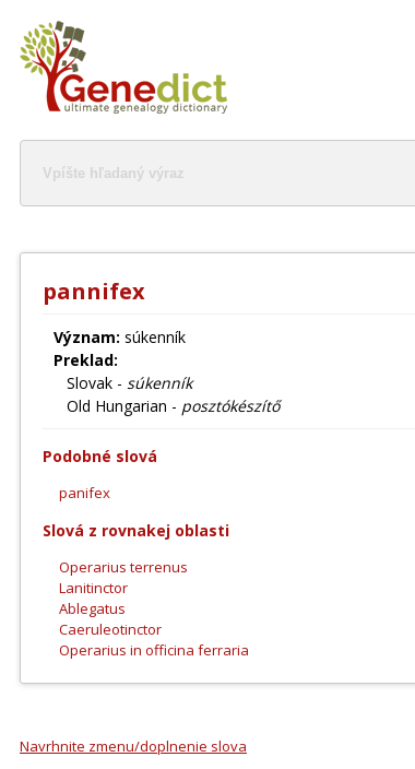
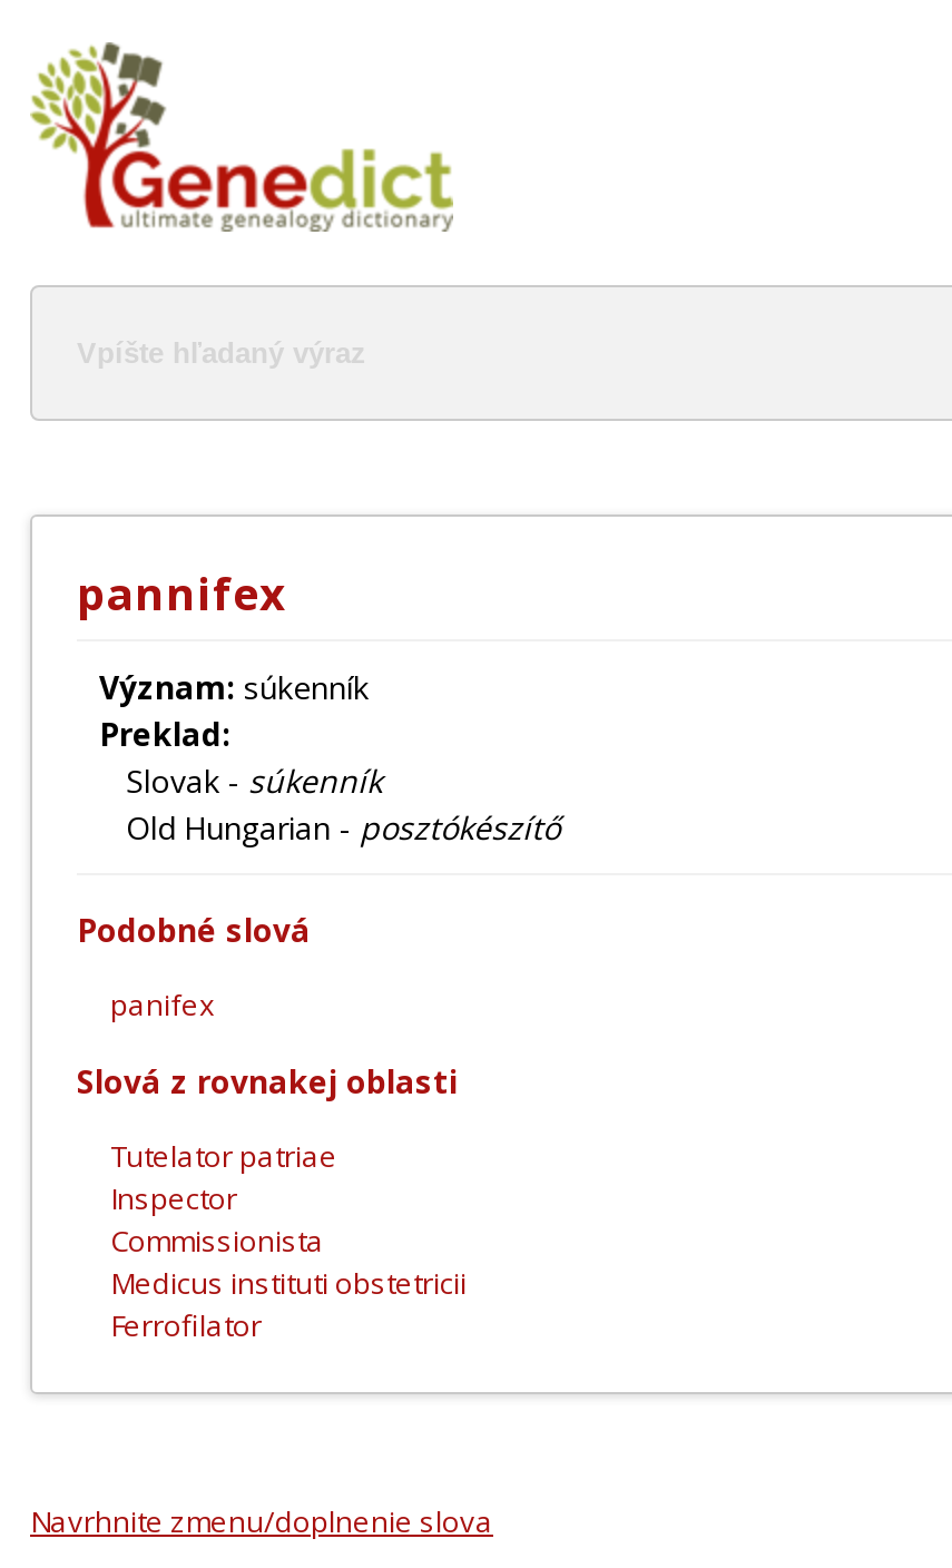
- Operarius terrenus
- Lanitinctor
- Ablegatus
- Caeruleotinctor
- Operarius in officina ferraria
+ Tutelator patriae
+ Inspector
+ Commissionista
+ Medicus instituti obstetricii
+ Ferrofilator
